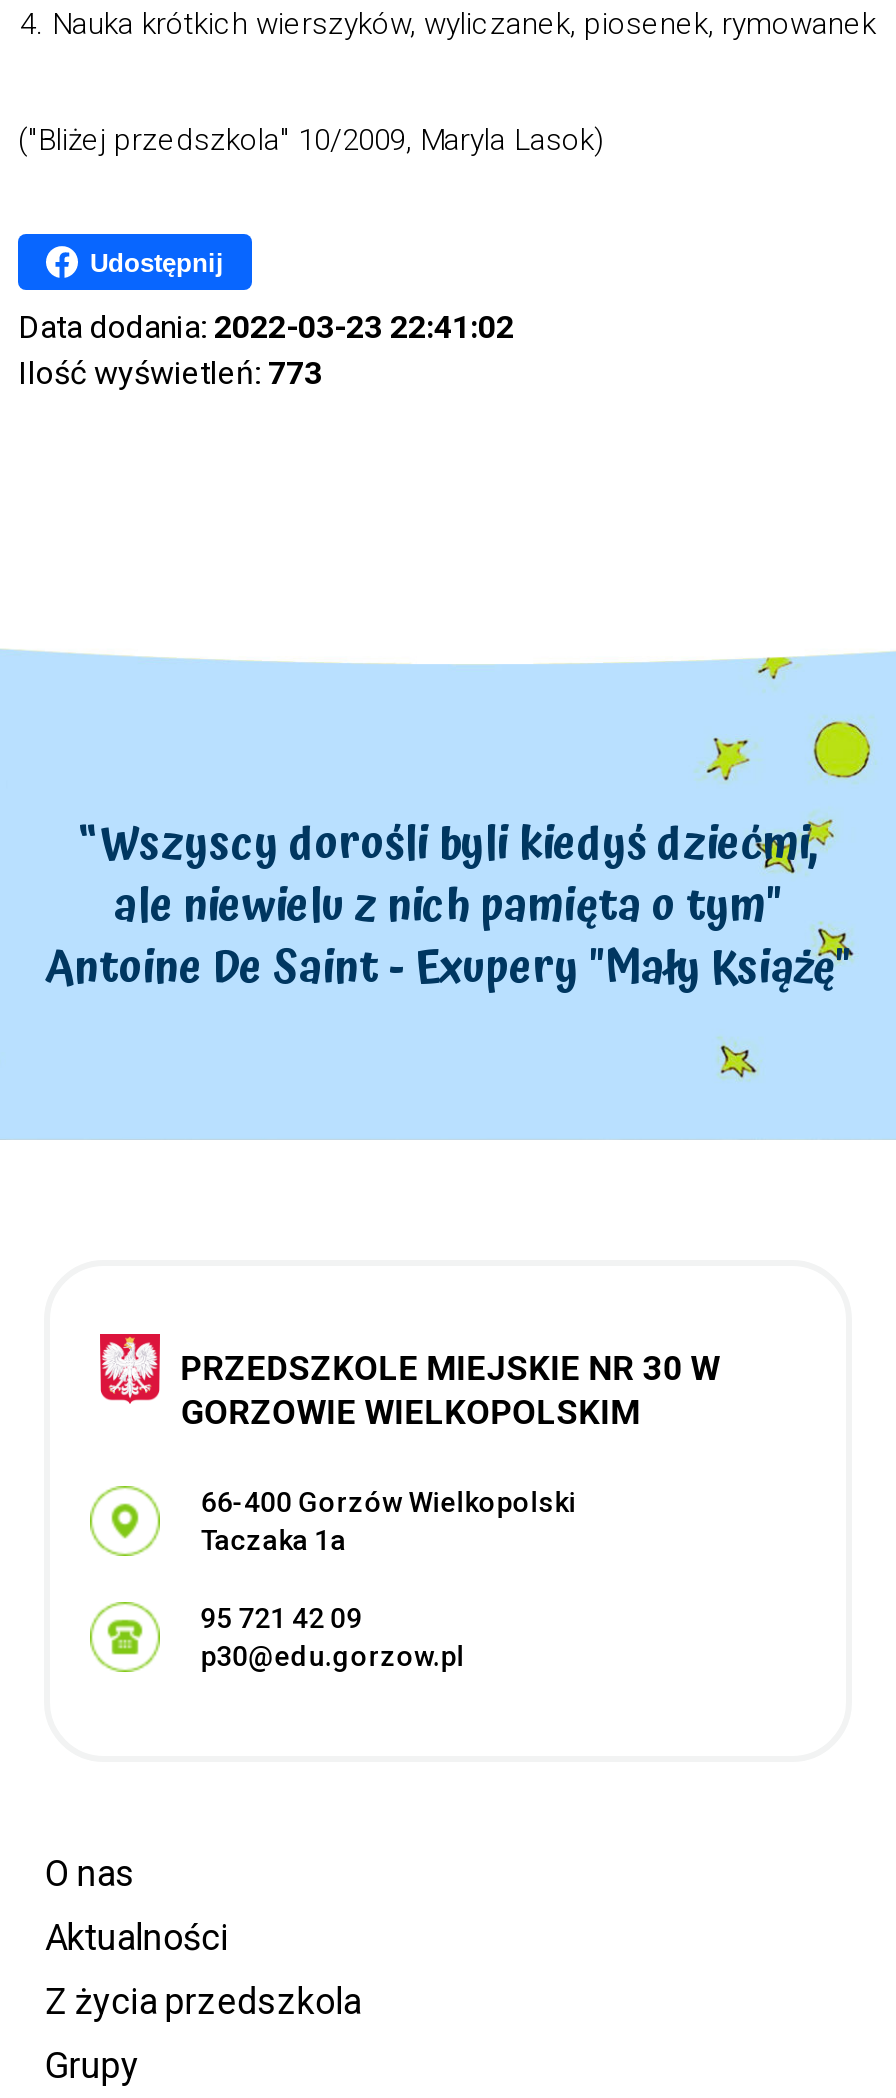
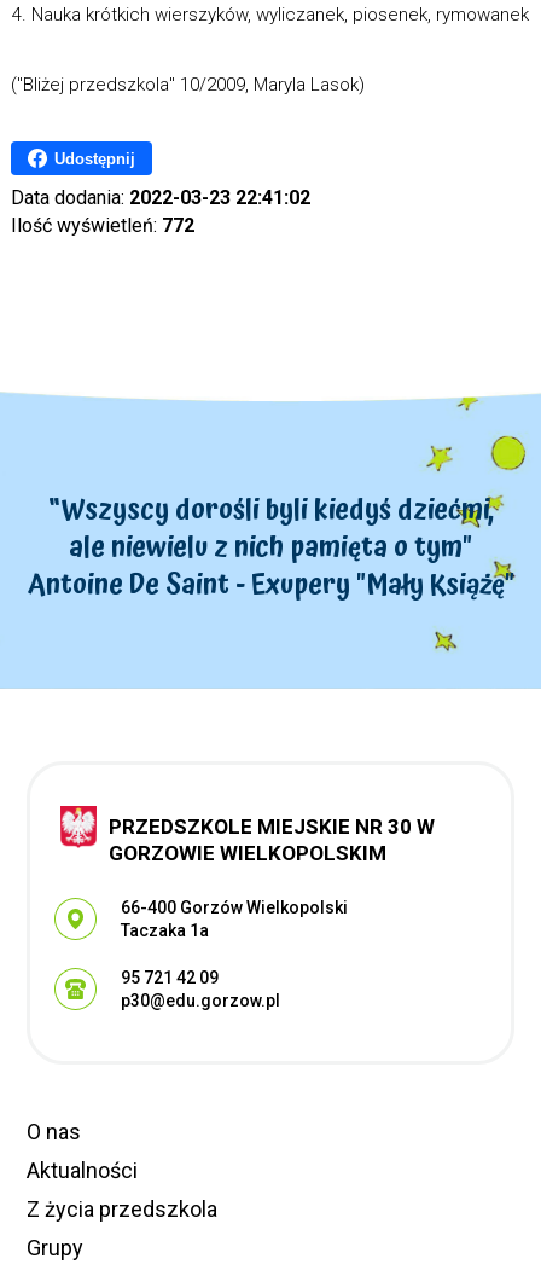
- Ilość wyświetleń: 773
+ Ilość wyświetleń: 772
